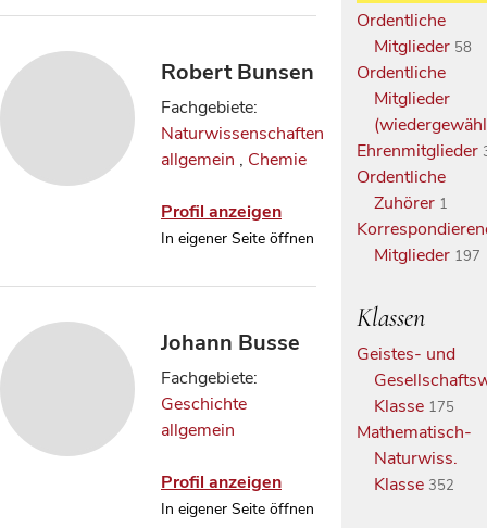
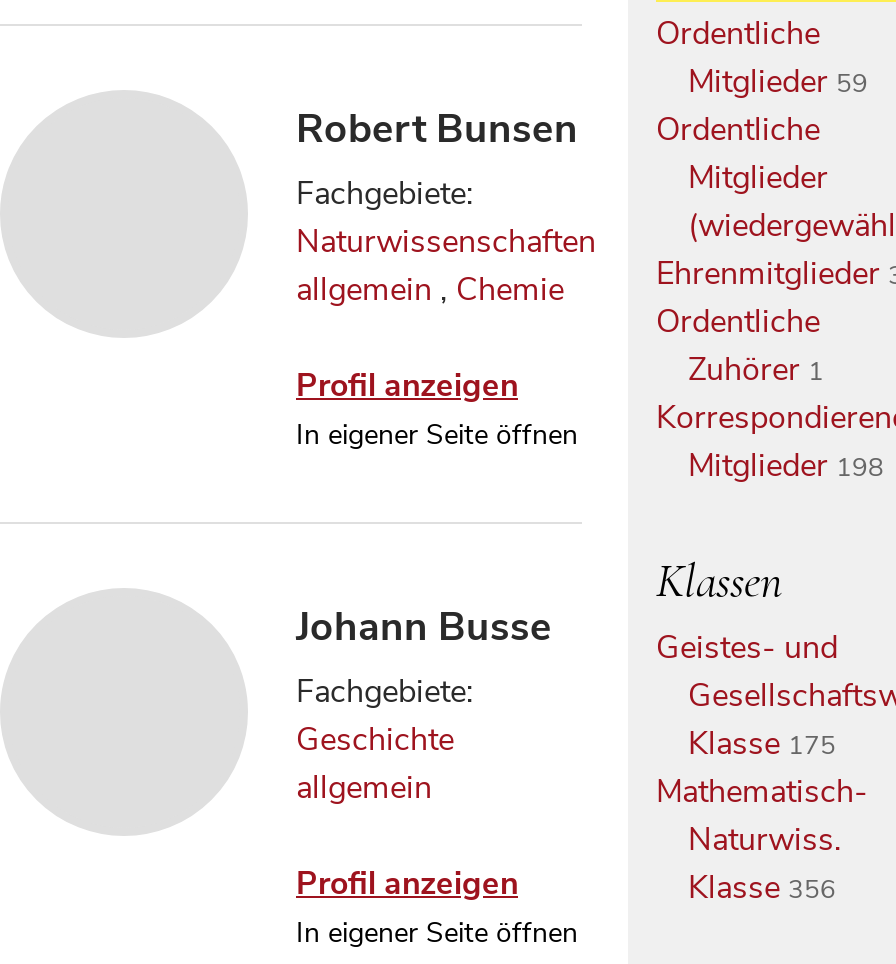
- Mitglieder 58
+ Mitglieder 59

- Mitglieder 197
+ Mitglieder 198

- Klasse 352
+ Klasse 356
